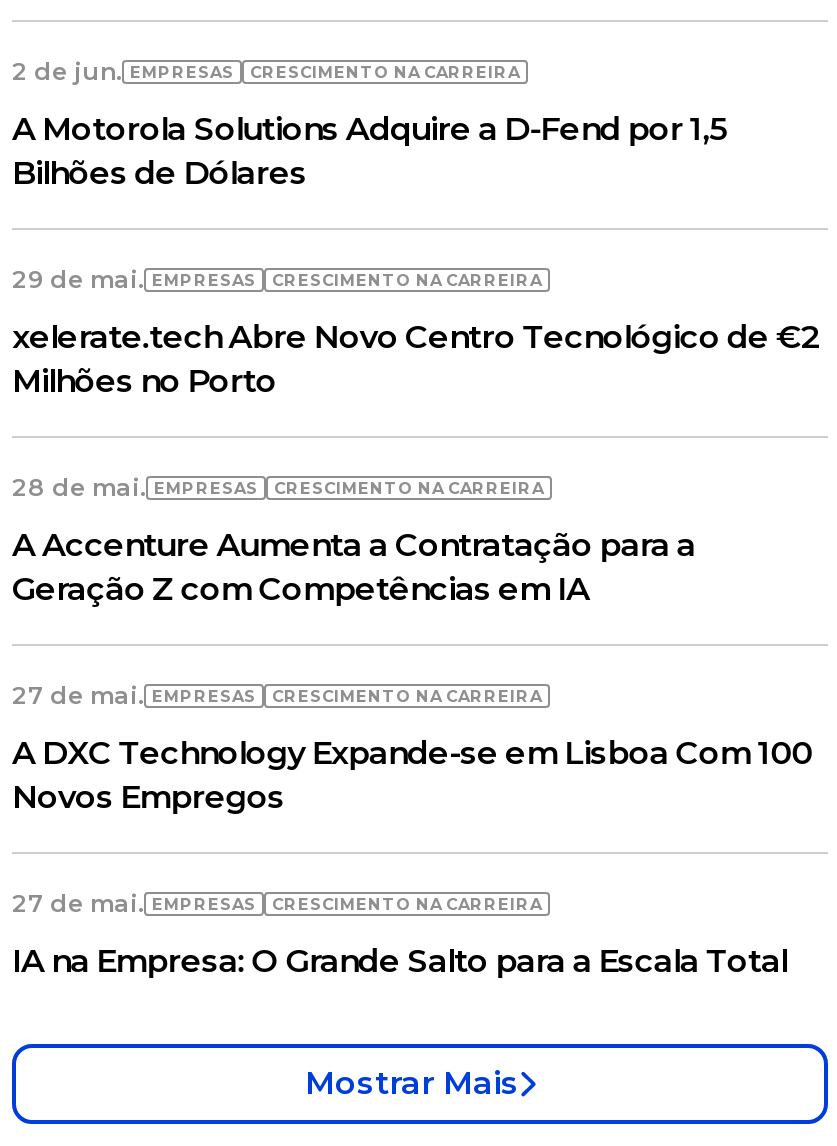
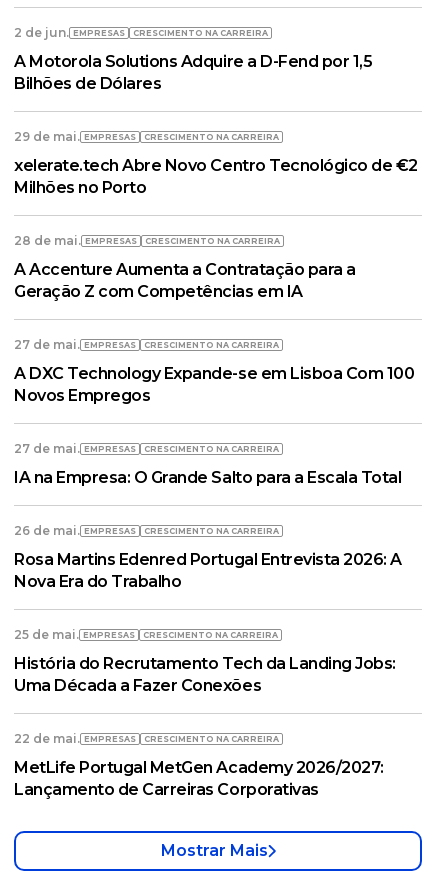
+ 26 de mai. EMPRESAS
+ CRESCIMENTO NA CARREIRA
+ Rosa Martins Edenred Portugal Entrevista 2026: A
+ Nova Era do Trabalho
+ 25 de mai. EMPRESAS
+ CRESCIMENTO NA CARREIRA
+ História do Recrutamento Tech da Landing Jobs:
+ Uma Década a Fazer Conexões
+ 22 de mai. EMPRESAS
+ CRESCIMENTO NA CARREIRA
+ MetLife Portugal MetGen Academy 2026/2027:
+ Lançamento de Carreiras Corporativas
